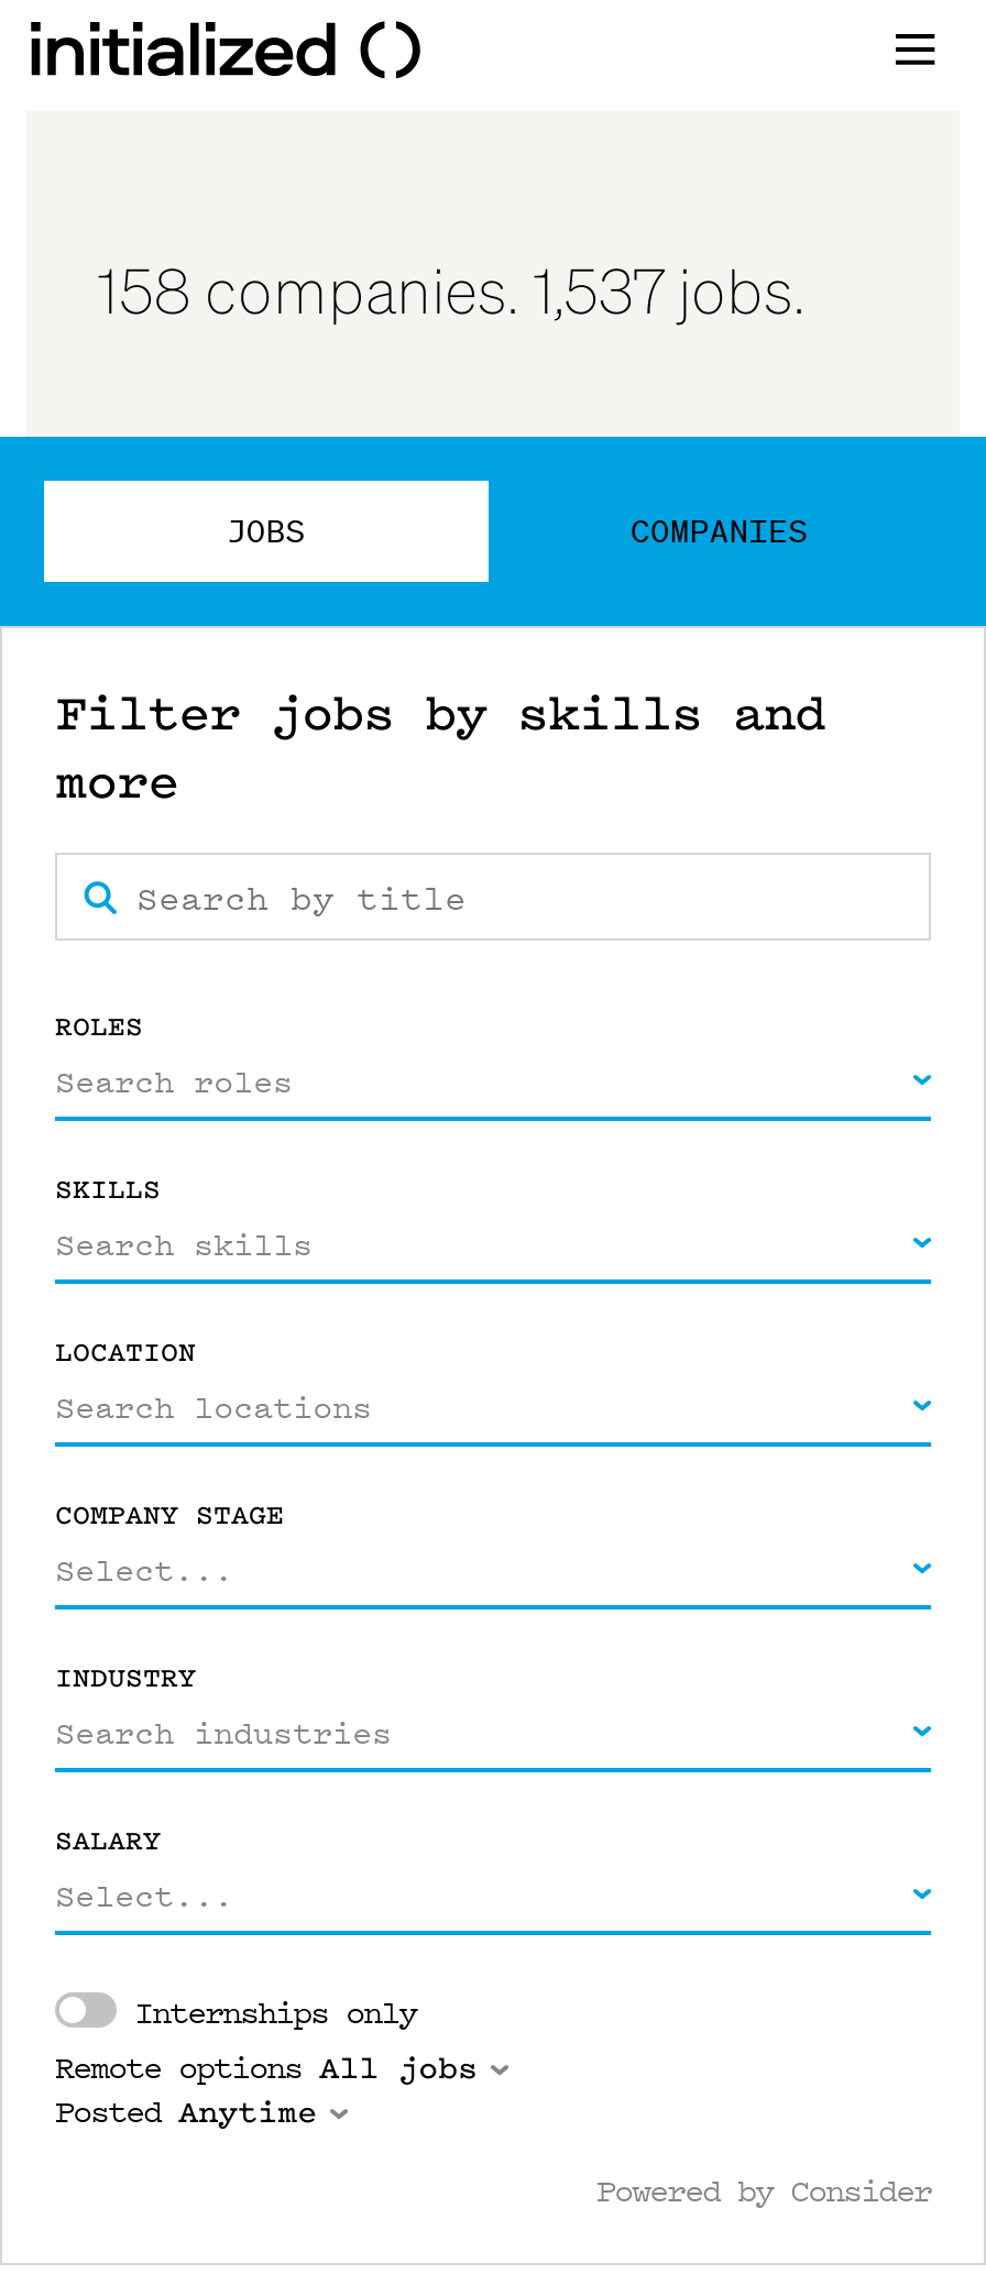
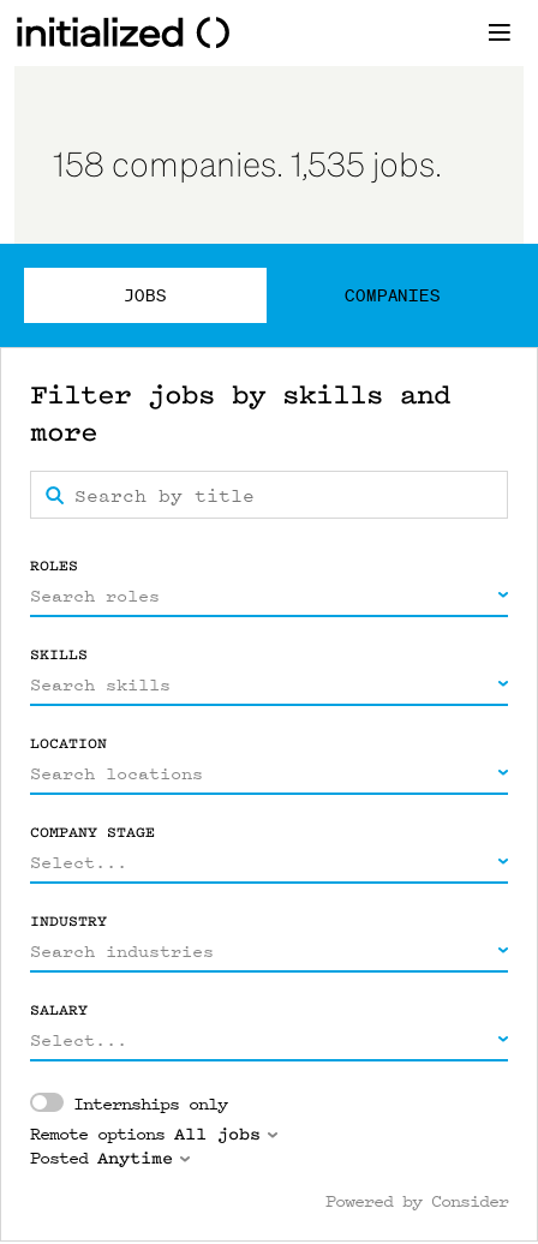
- 158 companies. 1,537 jobs.
+ 158 companies. 1,535 jobs.
